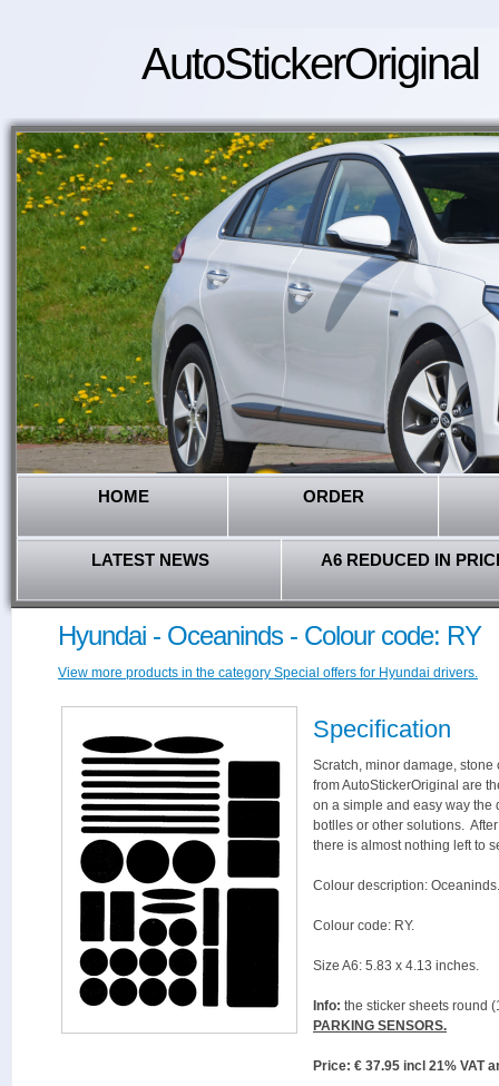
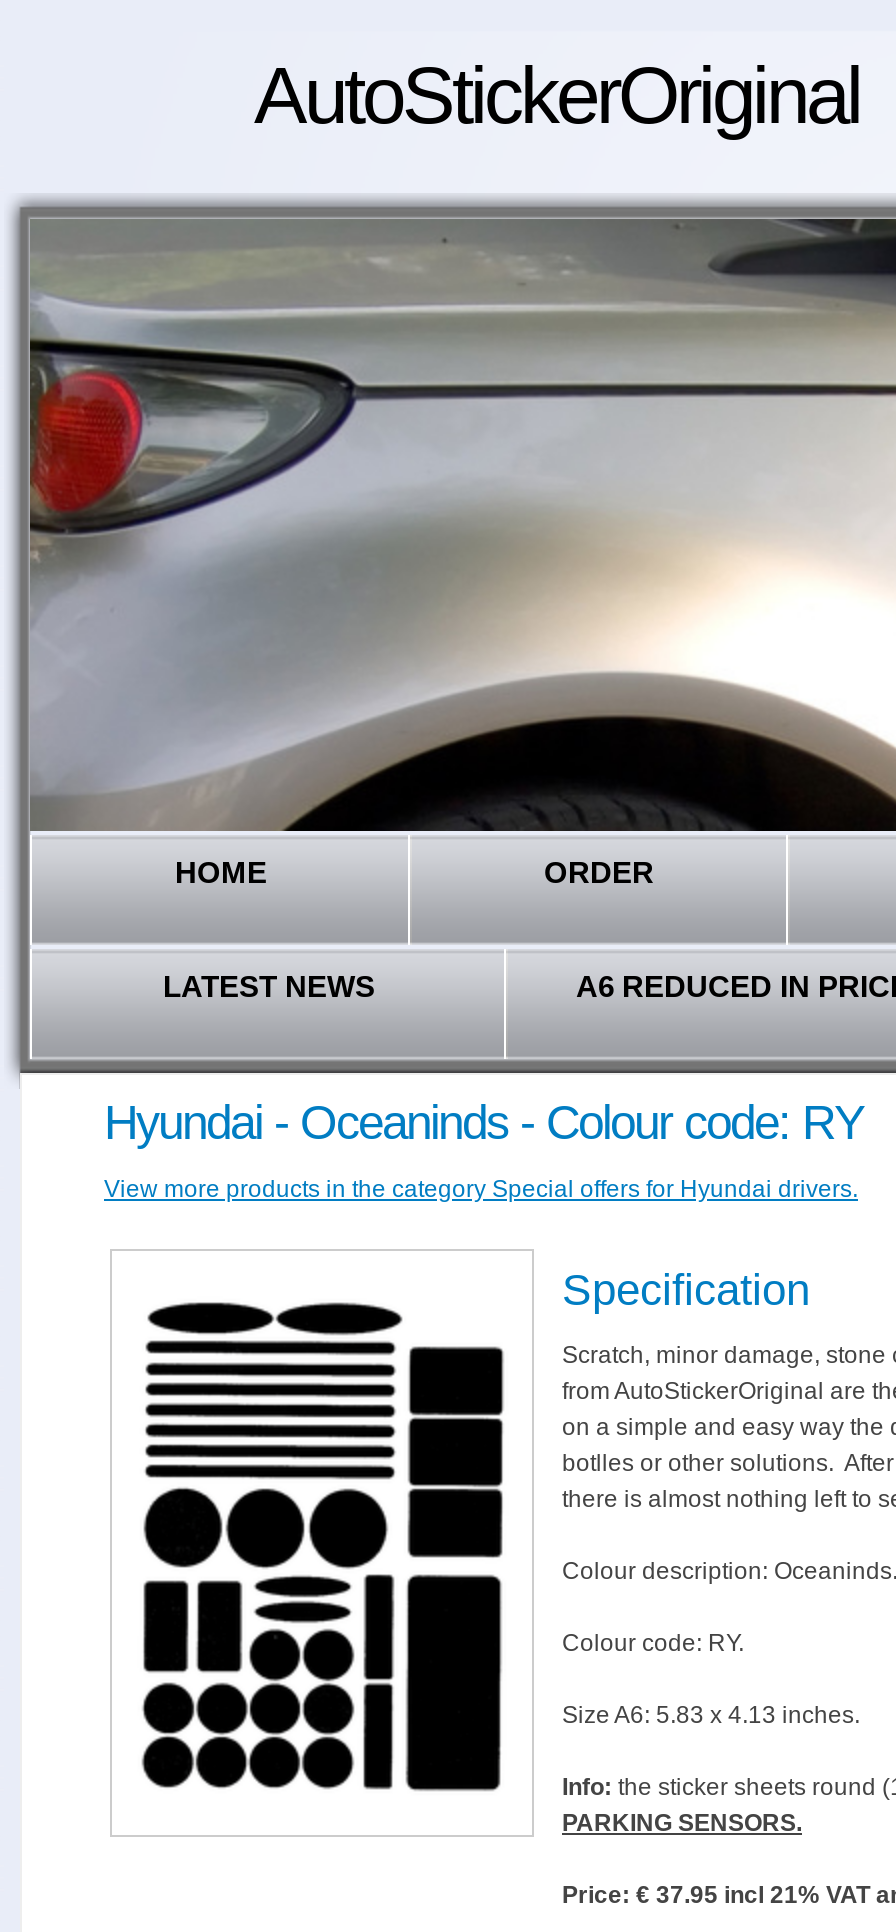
- [image]
+ [image]
